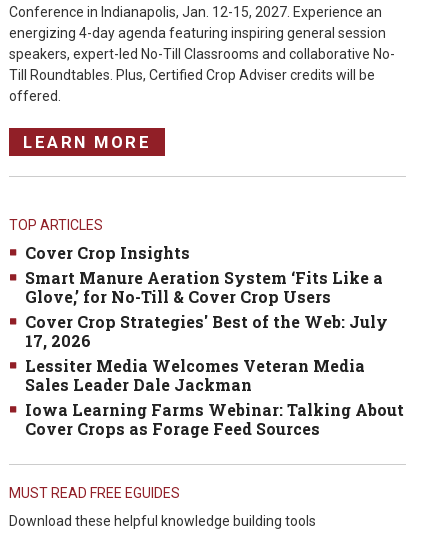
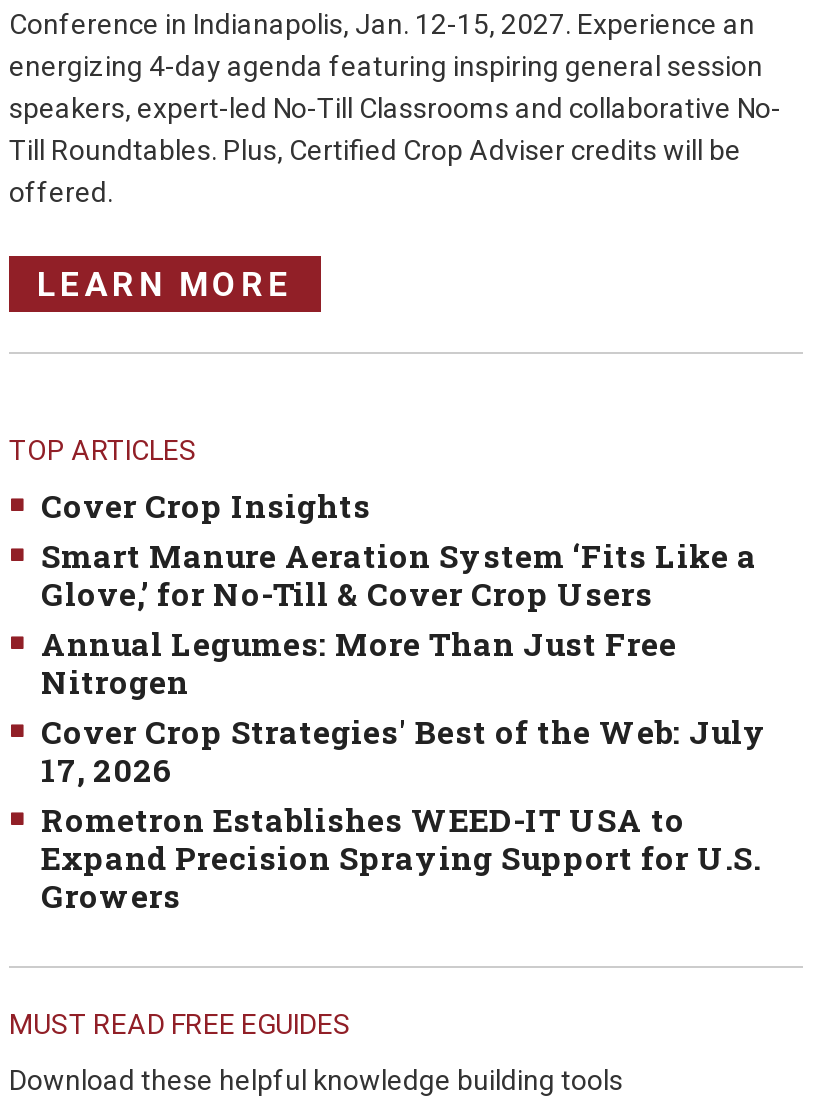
+ Annual Legumes: More Than Just Free
+ Nitrogen

moved down: Cover Crop Strategies' Best of the Web: July | 17, 2026

- Lessiter Media Welcomes Veteran Media
- Sales Leader Dale Jackman
- Iowa Learning Farms Webinar: Talking About
- Cover Crops as Forage Feed Sources
+ Rometron Establishes WEED-IT USA to
+ Expand Precision Spraying Support for U.S.
+ Growers
